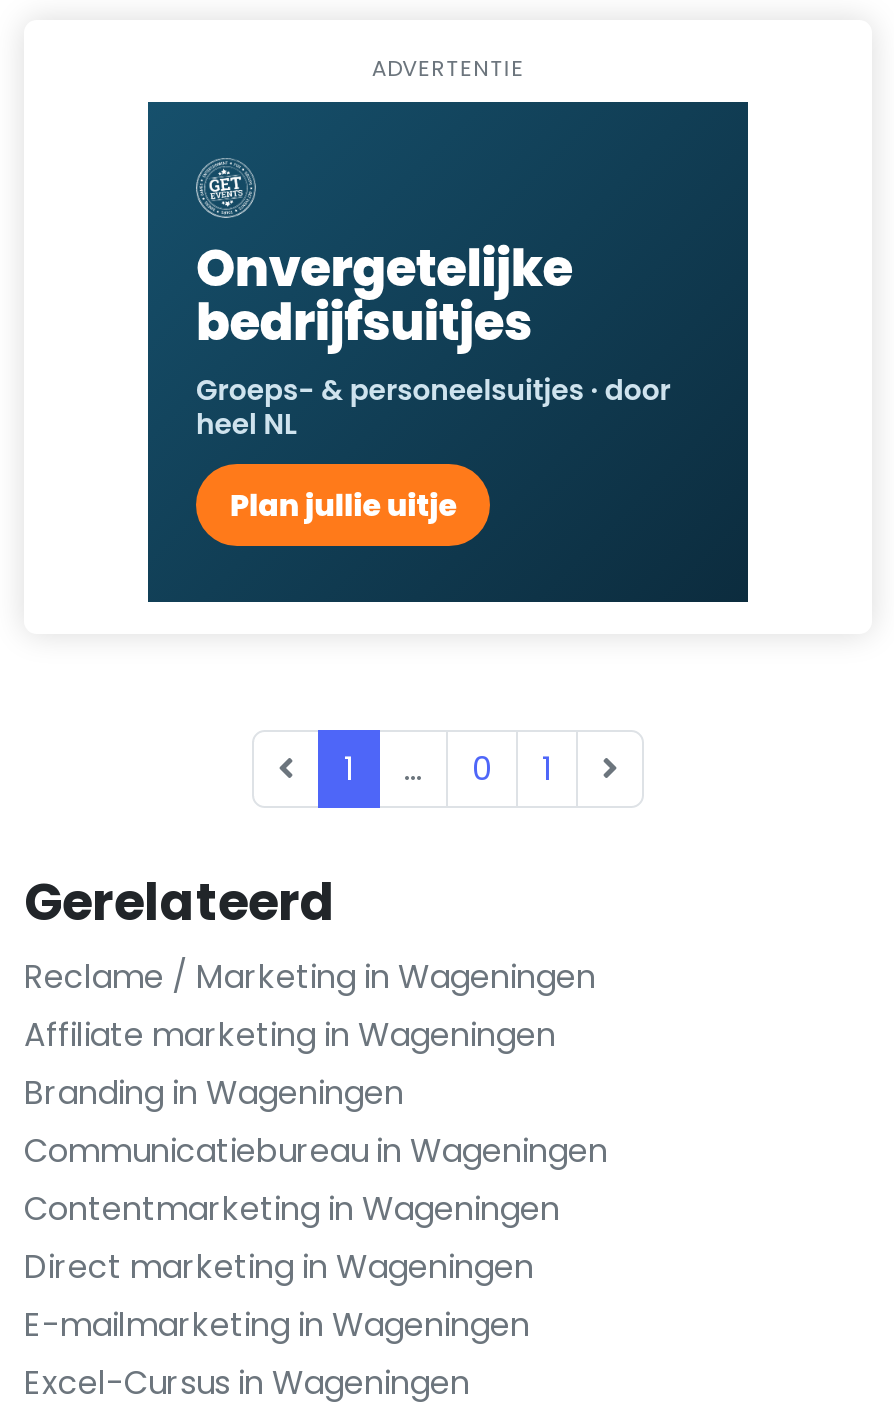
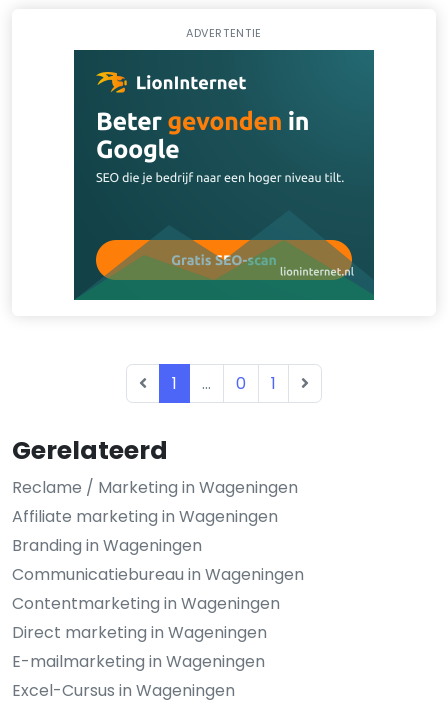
- [image]
+ [image]
